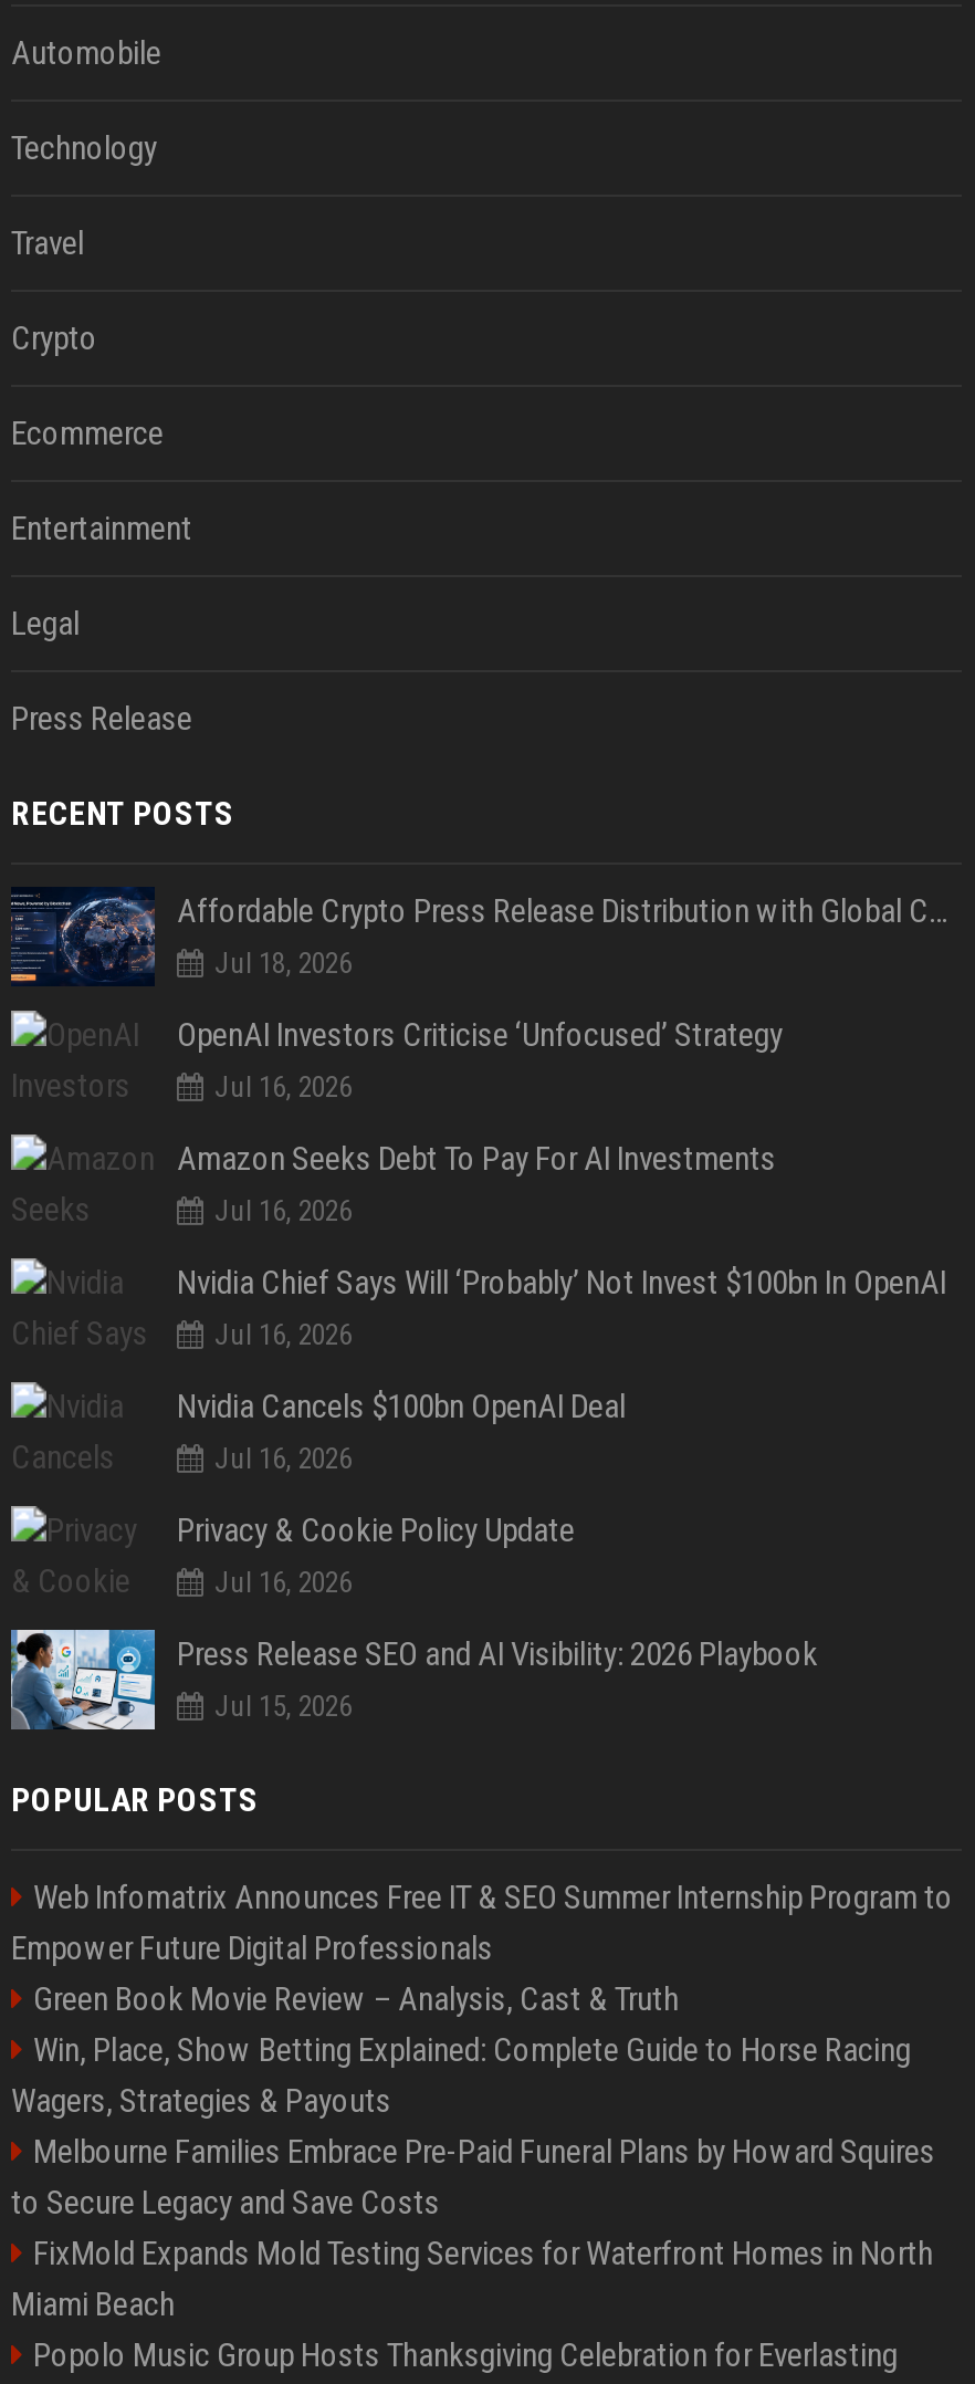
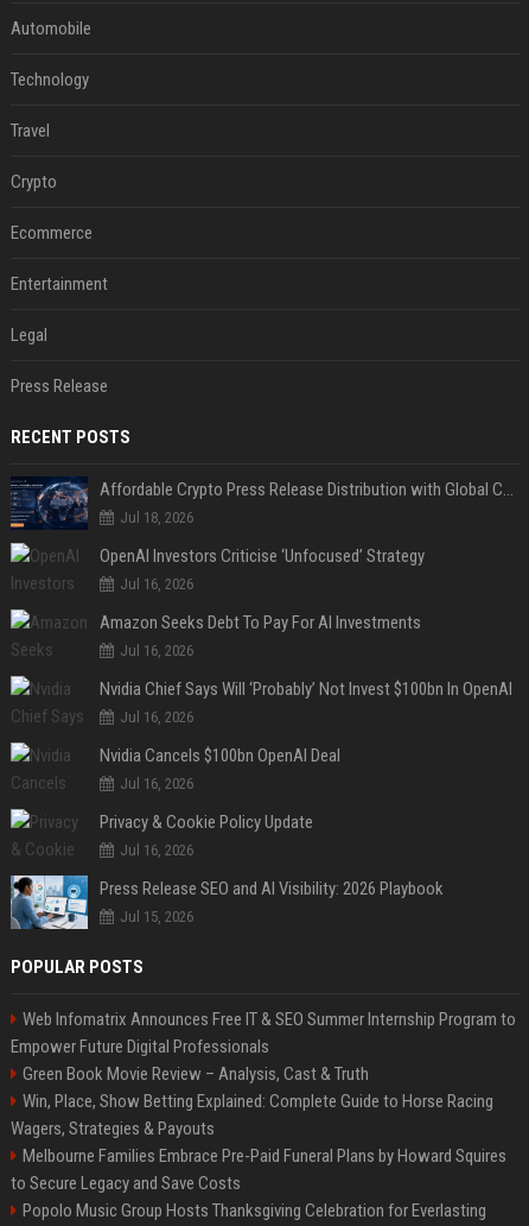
- FixMold Expands Mold Testing Services for Waterfront Homes in North
- Miami Beach
